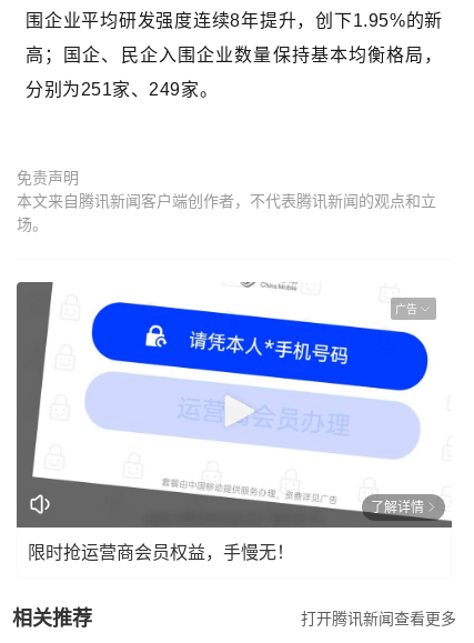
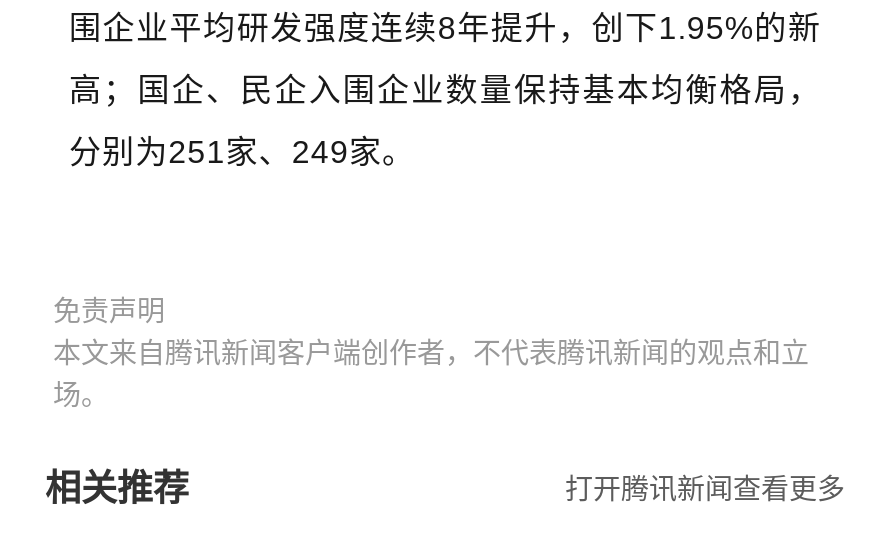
- [image]
- 广告

- 了解详情
- 限时抢运营商会员权益，手慢无！
